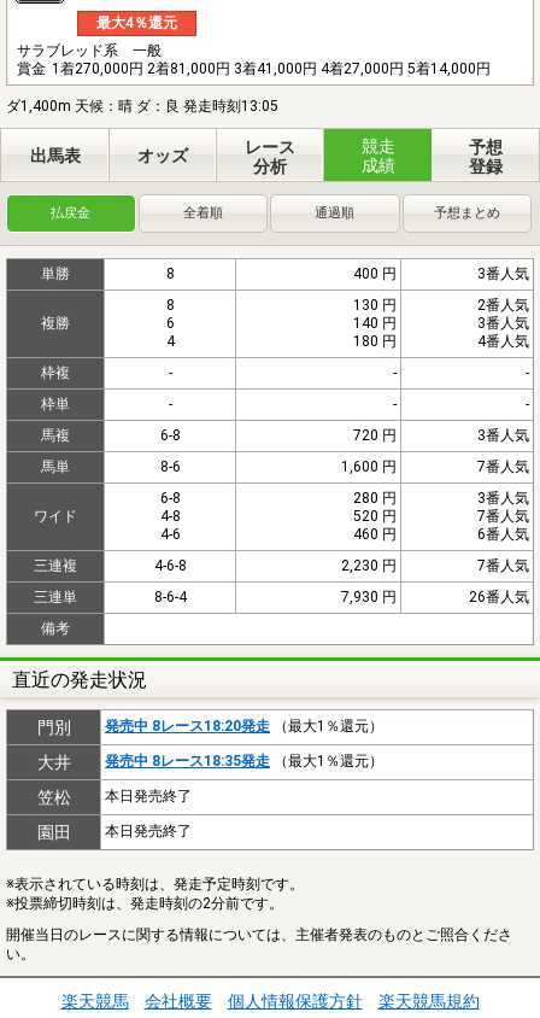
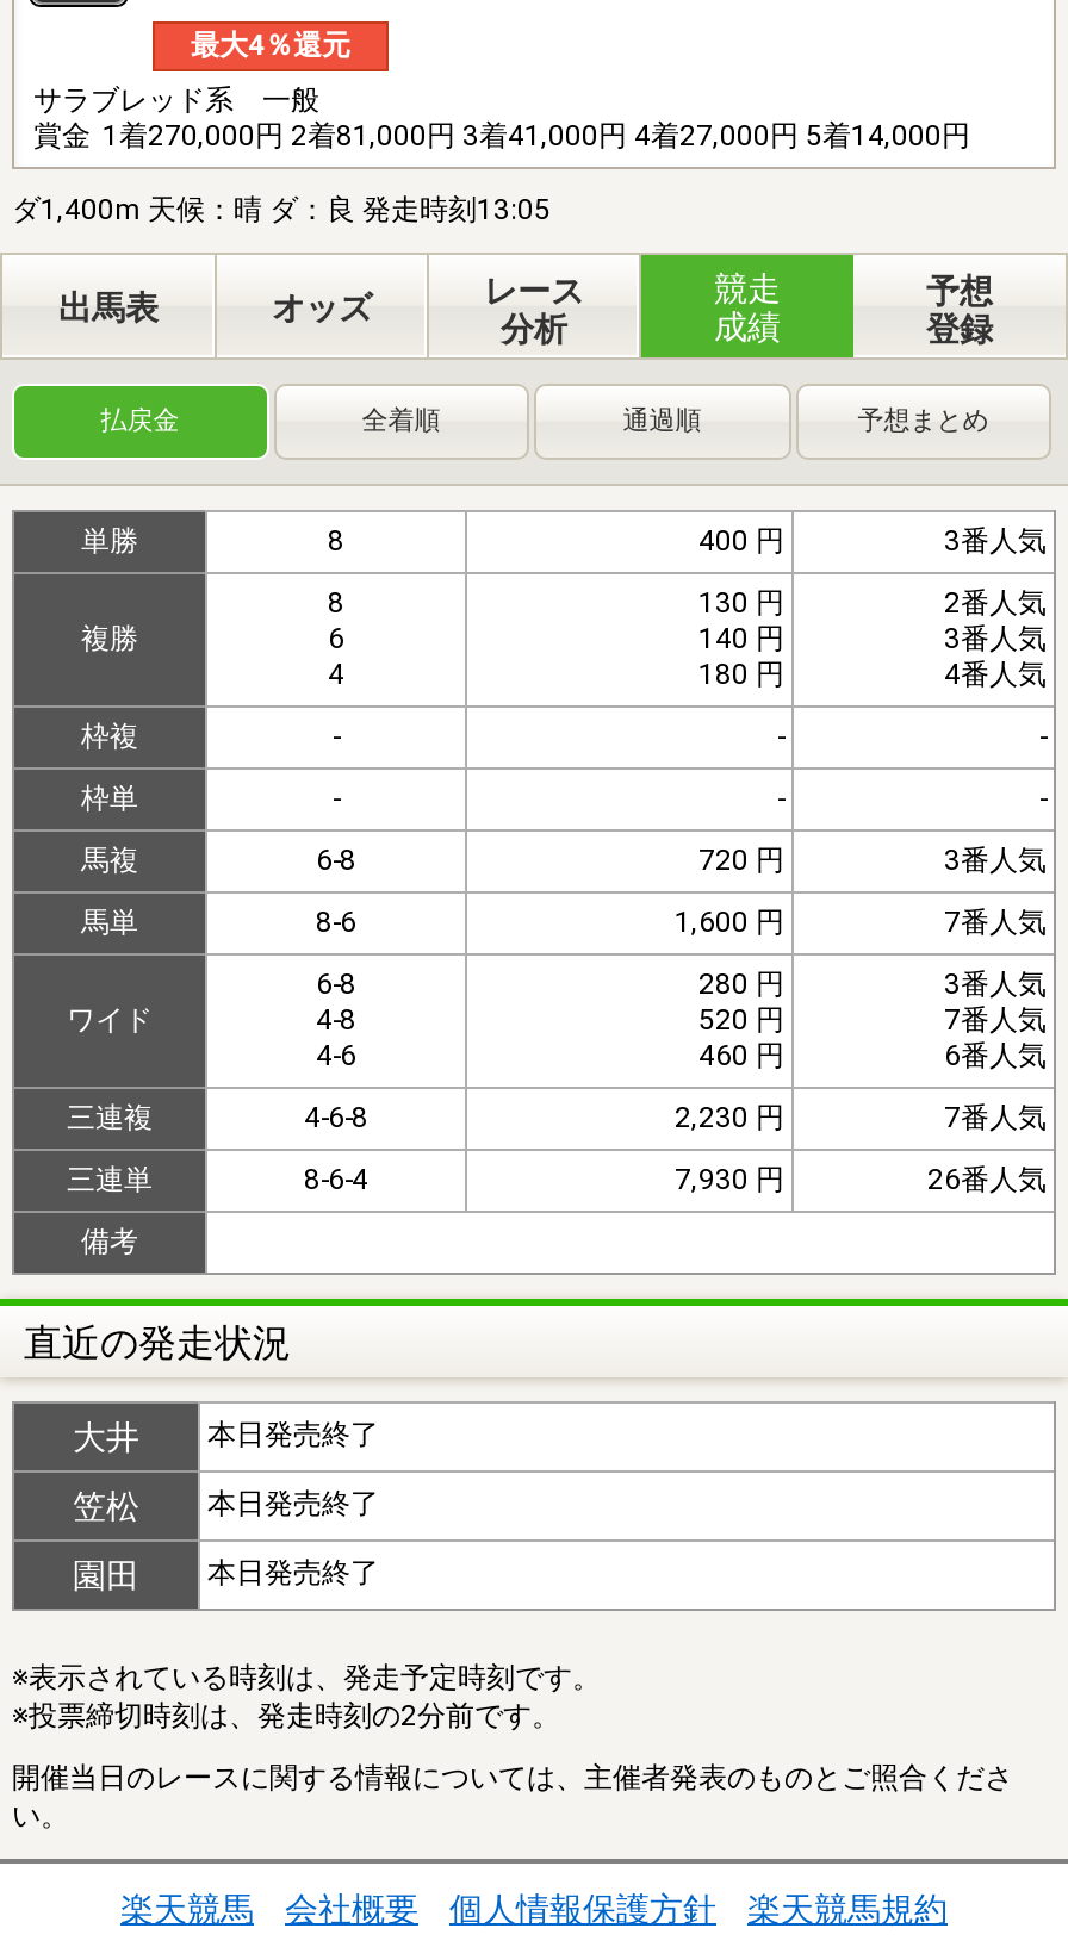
- 門別
- 発売中 8レース18:20発走（最大1％還元）

- 発売中 8レース18:35発走（最大1％還元）
+ 本日発売終了
